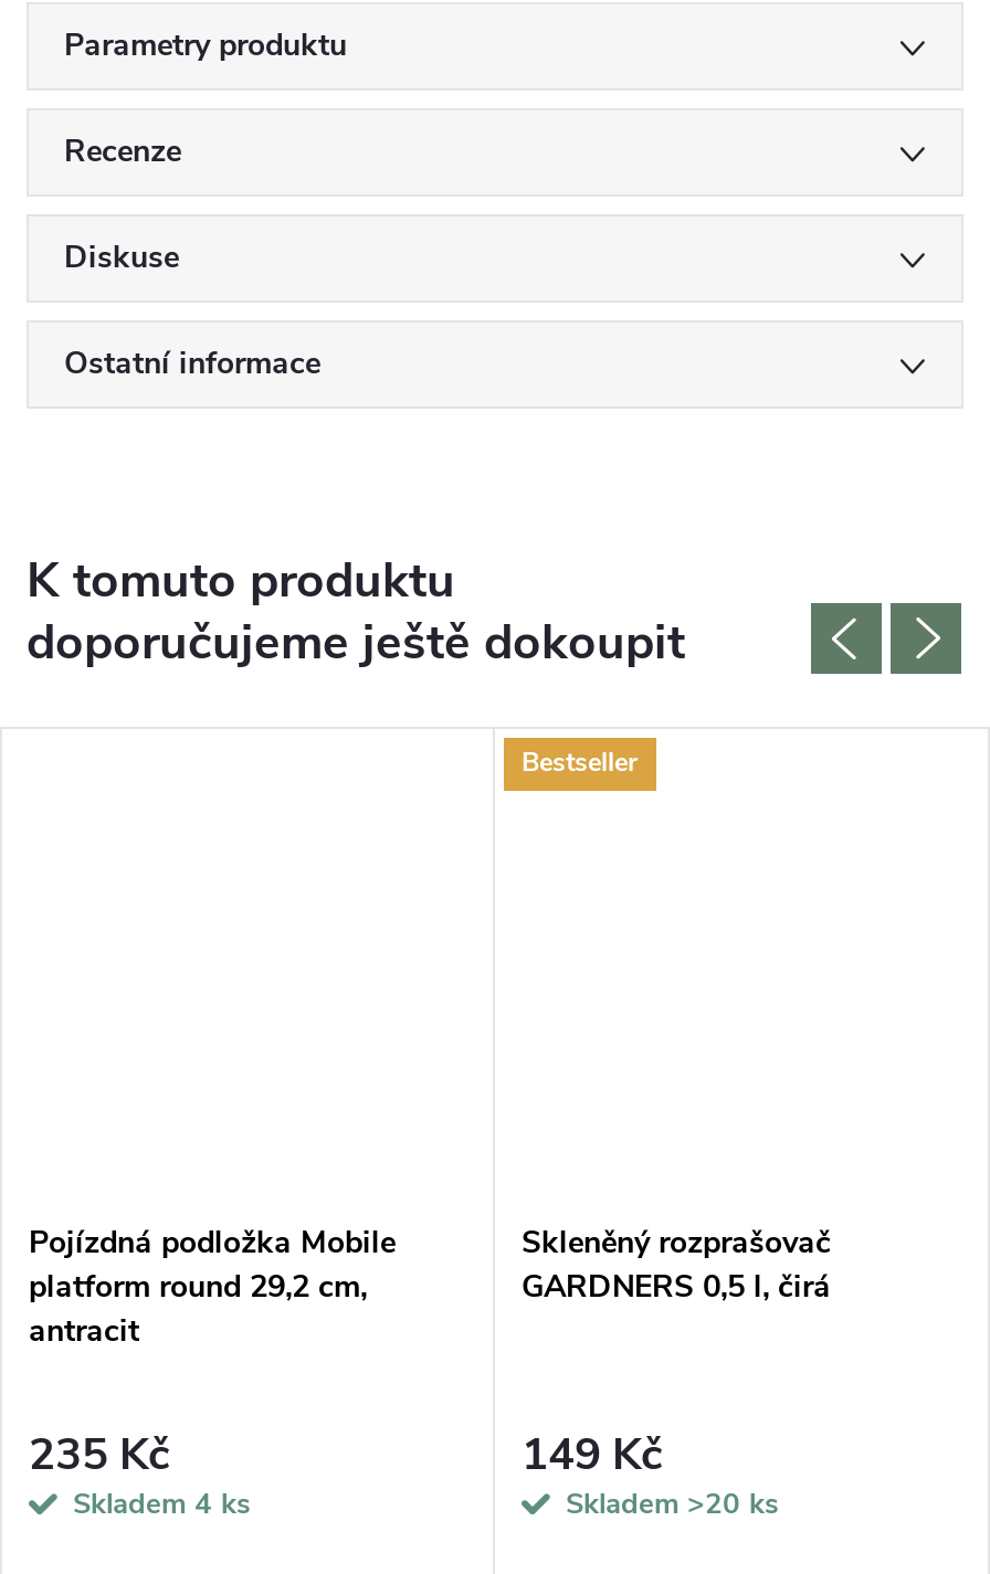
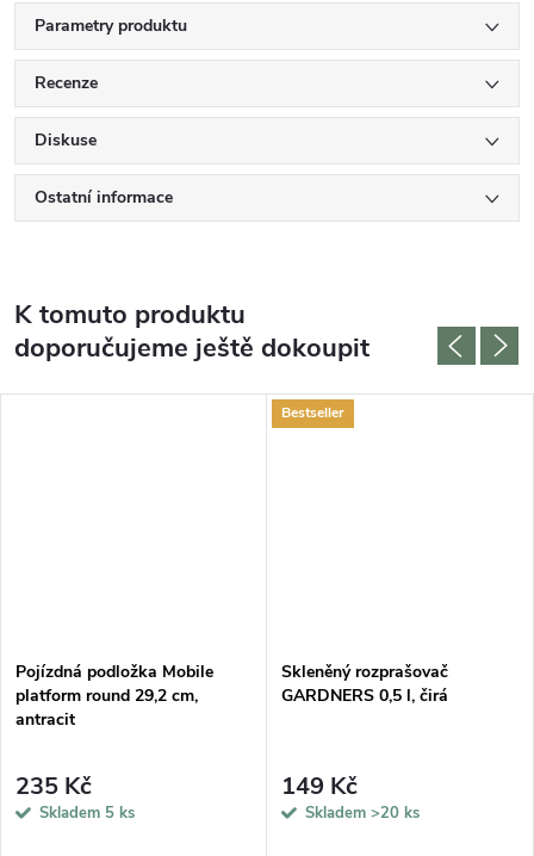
- Skladem 4 ks
+ Skladem 5 ks
